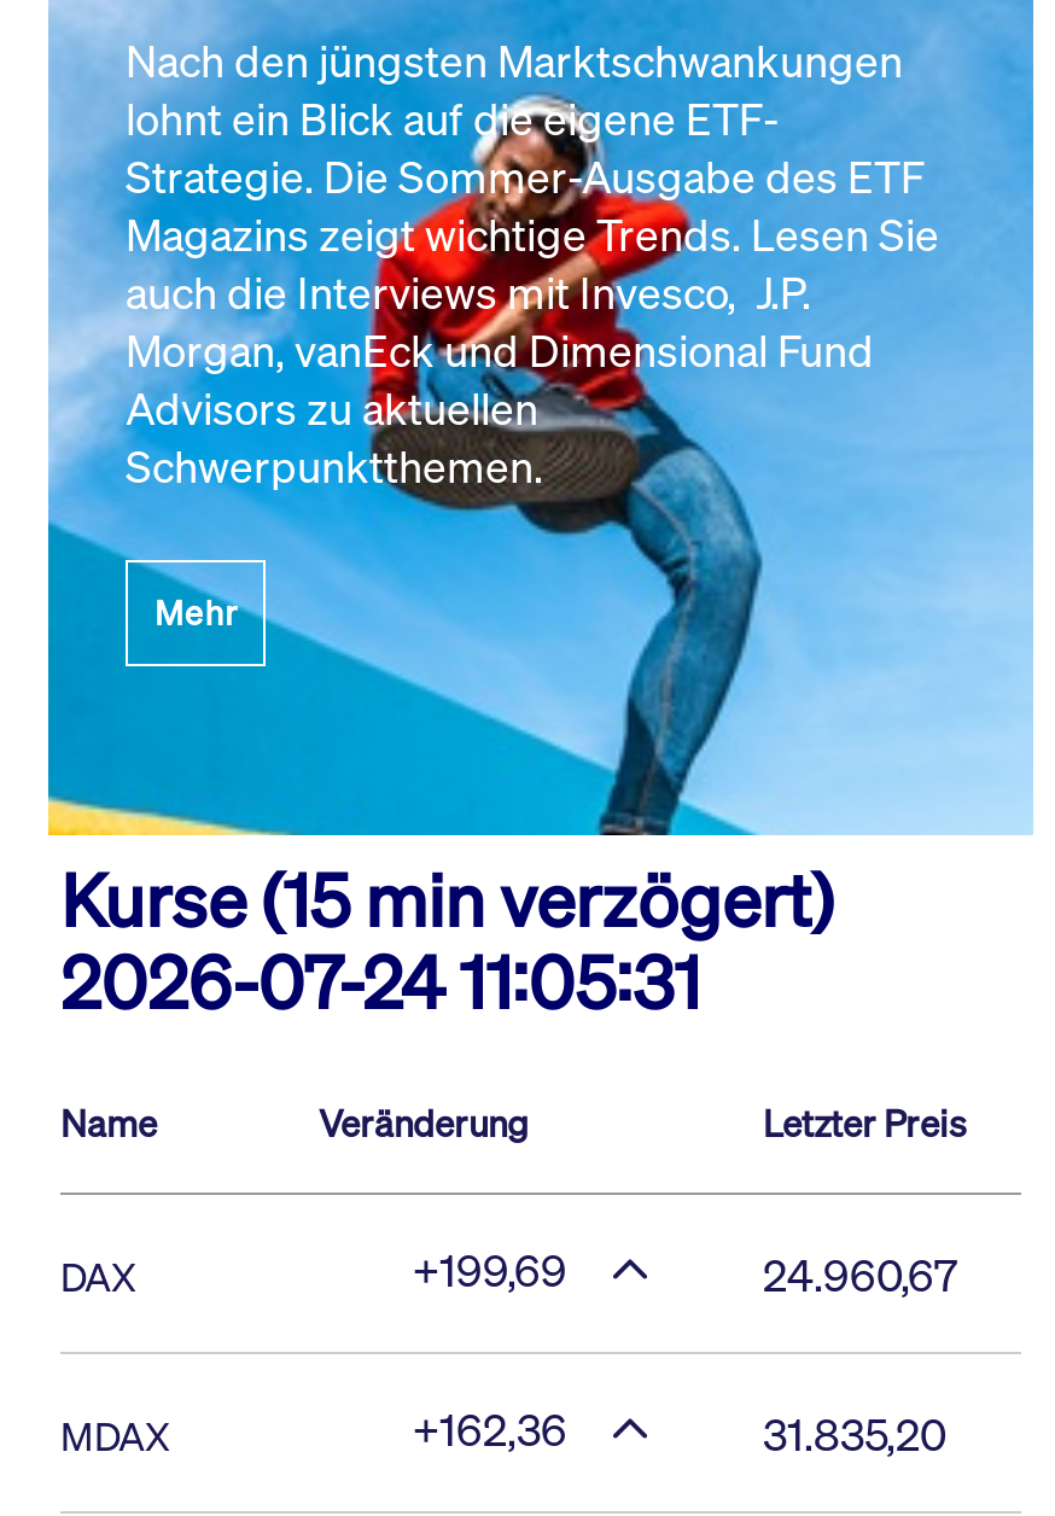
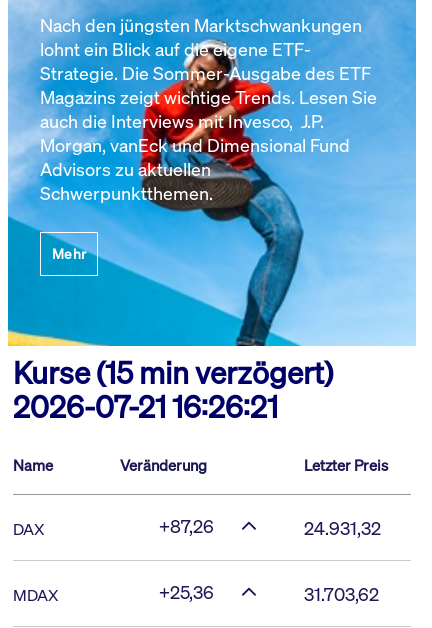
- 2026-07-24 11:05:31
+ 2026-07-21 16:26:21

- +199,69
+ +87,26

- 24.960,67
+ 24.931,32

- +162,36
+ +25,36

- 31.835,20
+ 31.703,62
